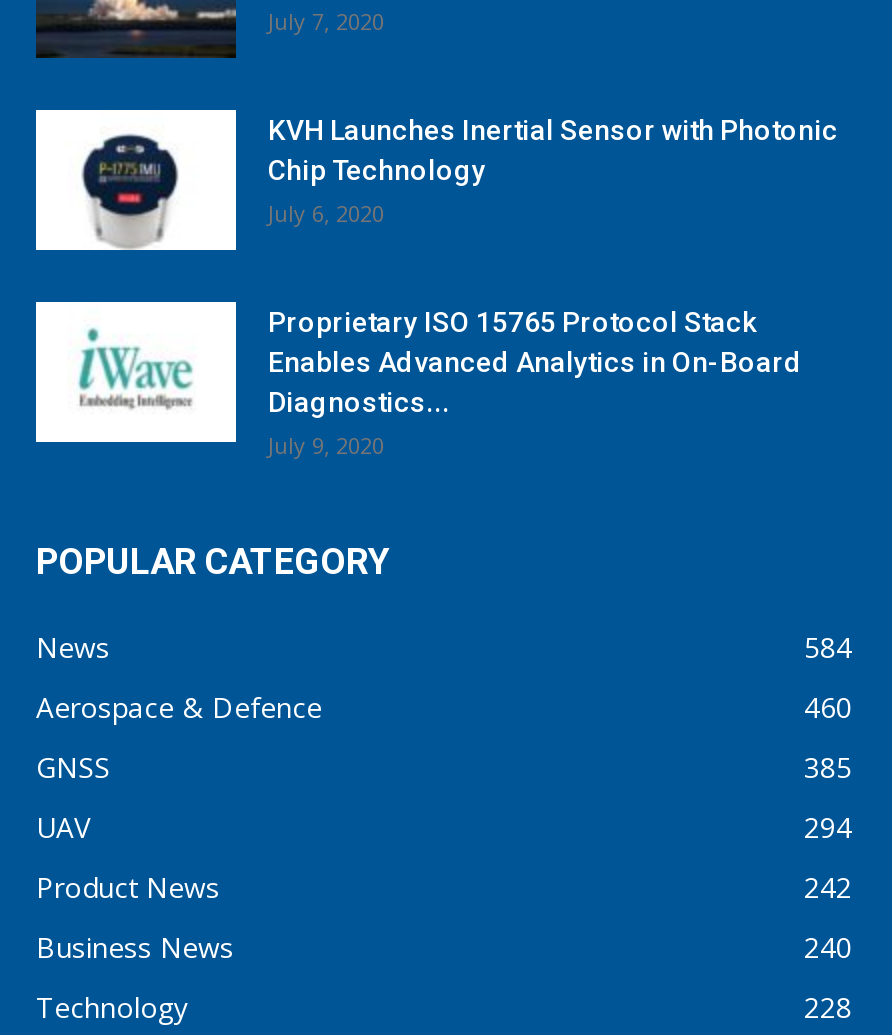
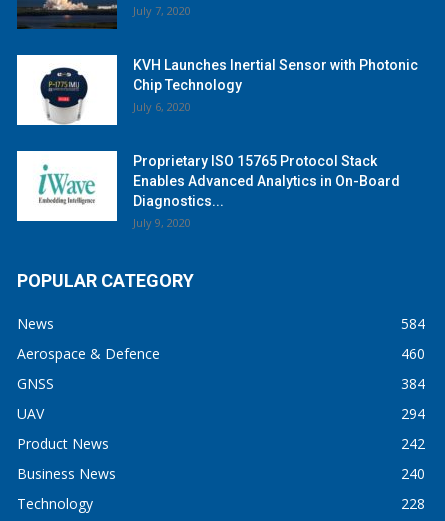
- 385
+ 384
